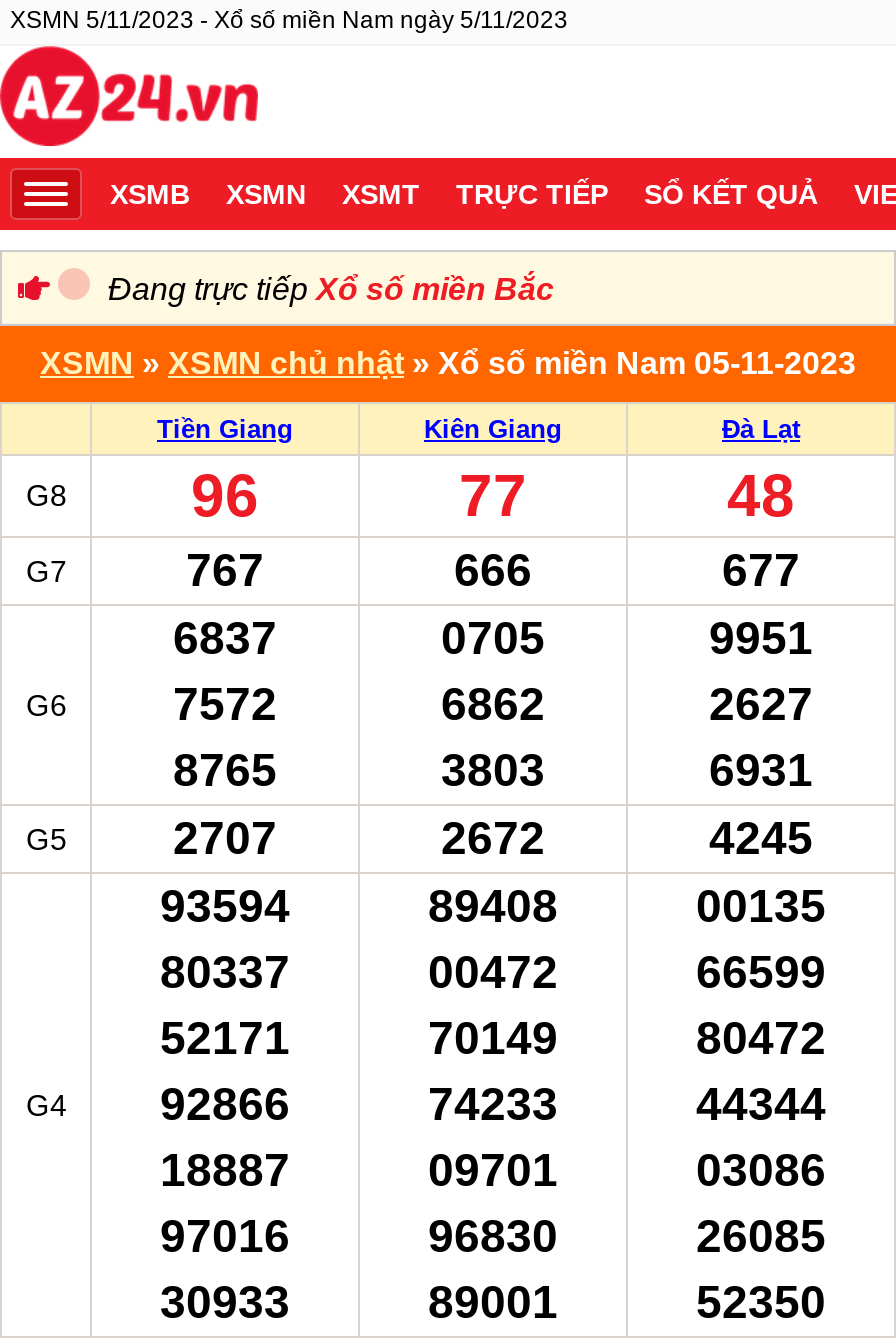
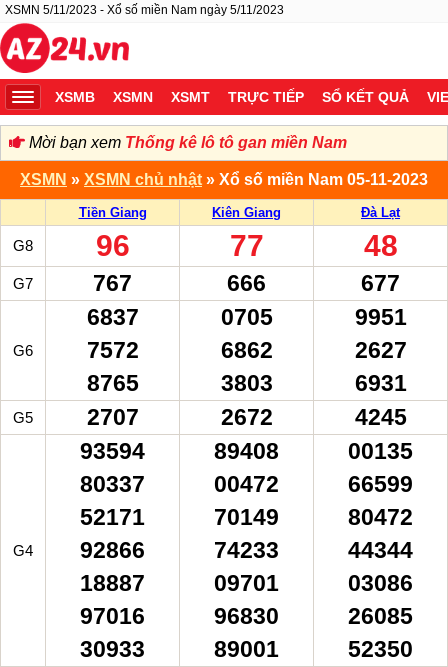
- Đang trực tiếp Xổ số miền Bắc
+ Mời bạn xem Thống kê lô tô gan miền Nam
